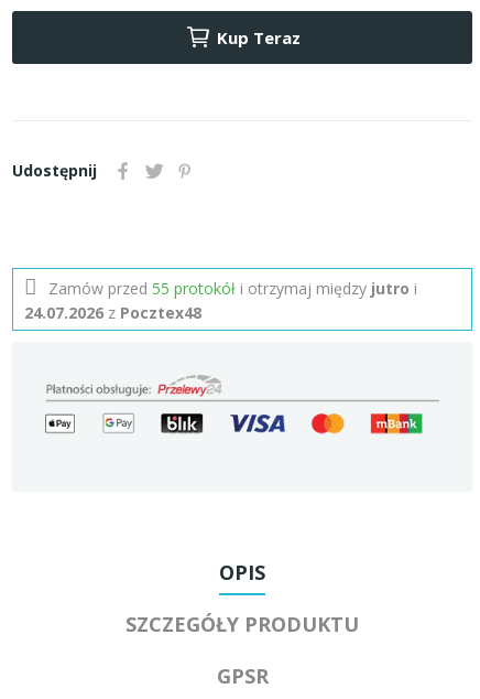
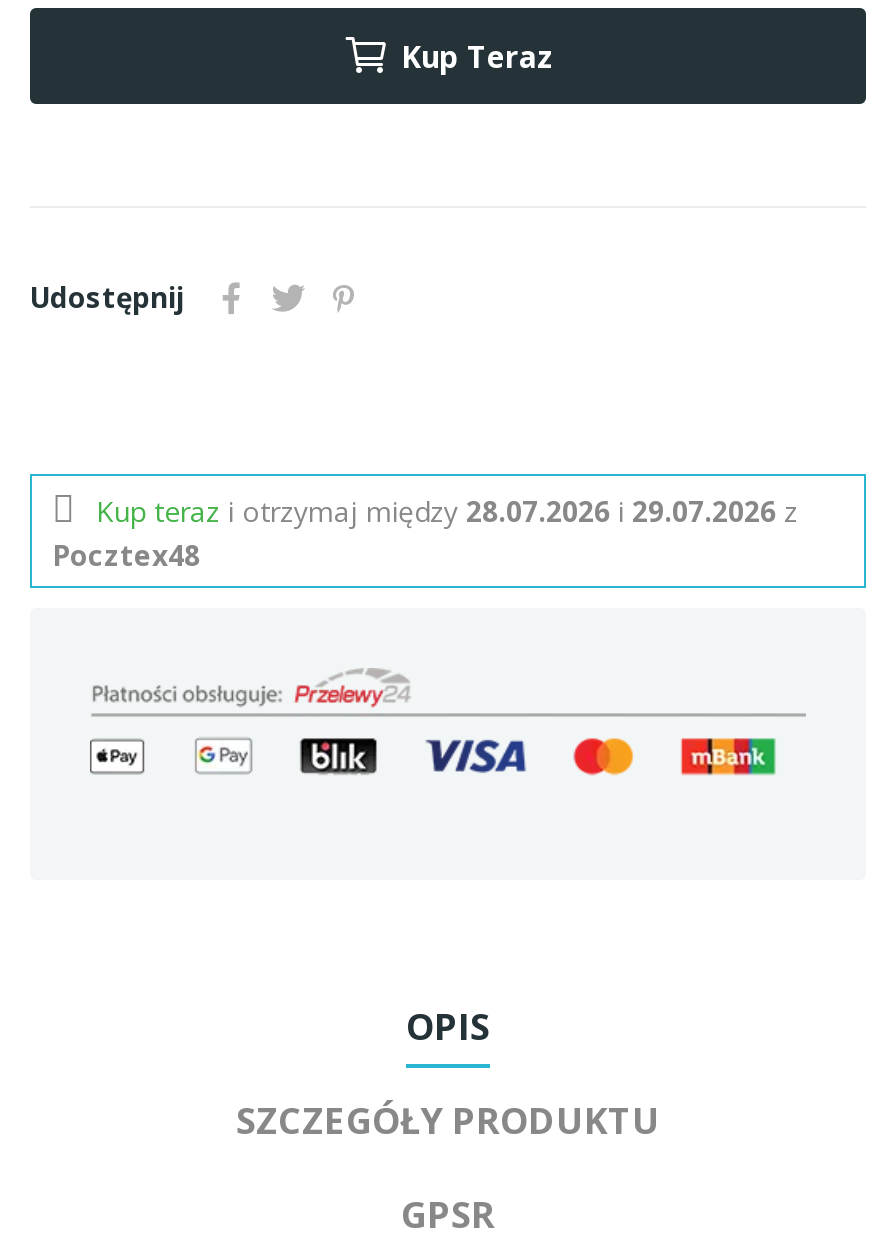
- Zamów przed 55 protokół i otrzymaj między jutro i
- 24.07.2026 z Pocztex48
+ Kup teraz i otrzymaj między 28.07.2026 i 29.07.2026 z
+ Pocztex48
